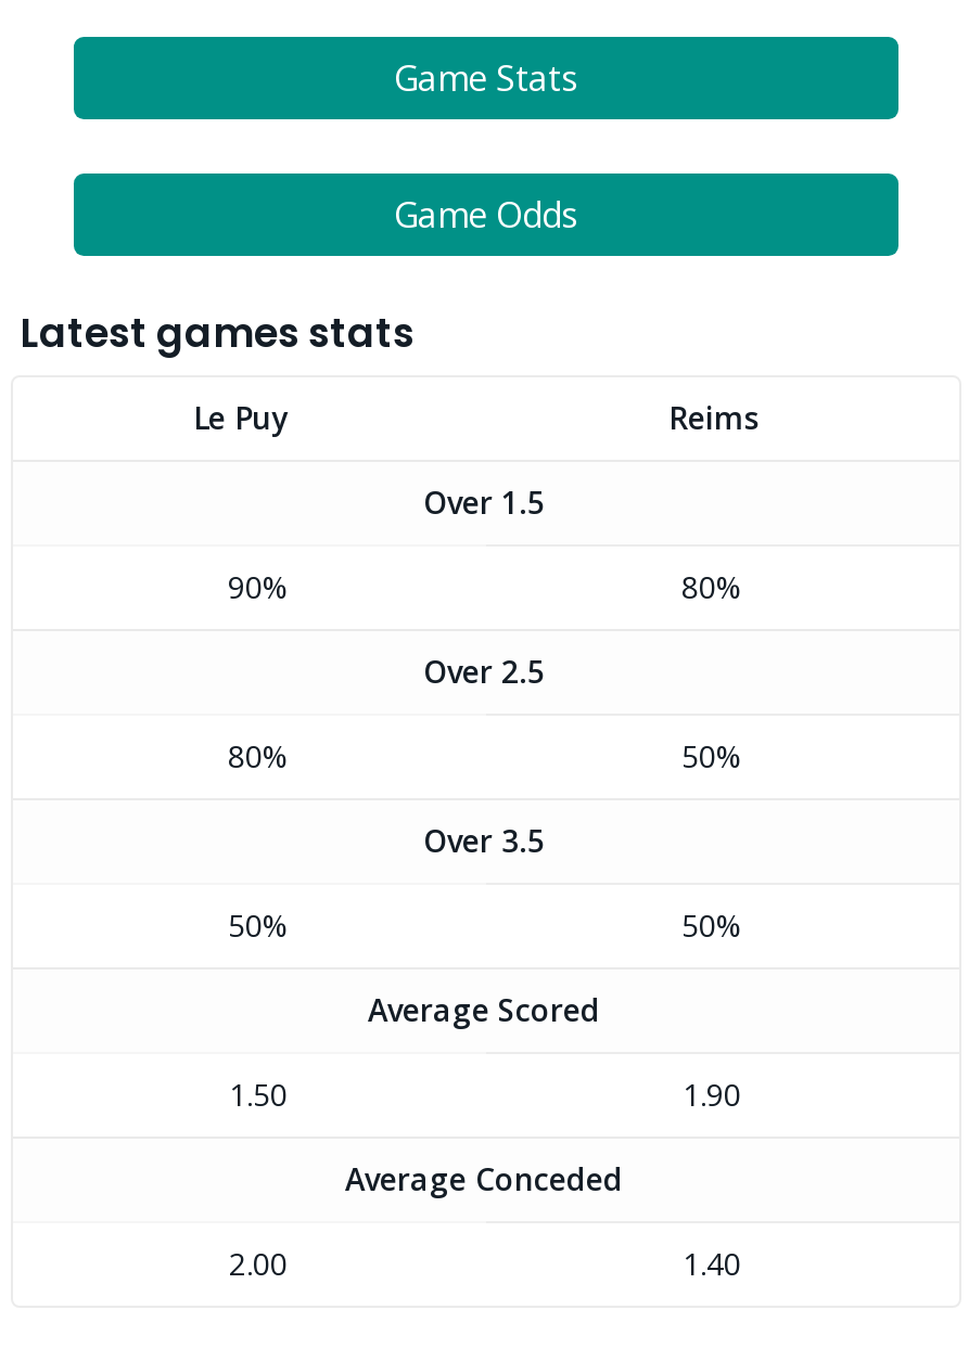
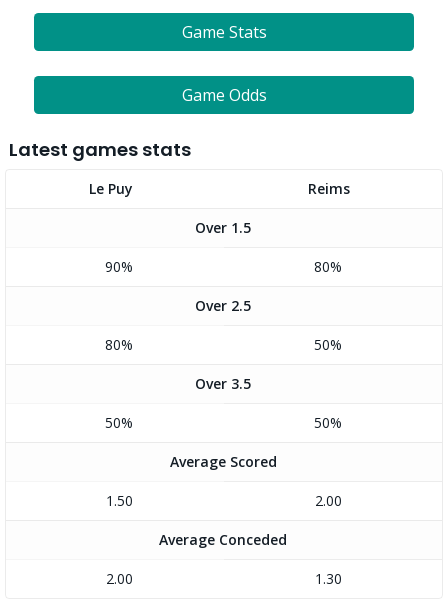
- 1.90
+ 2.00

- 1.40
+ 1.30
